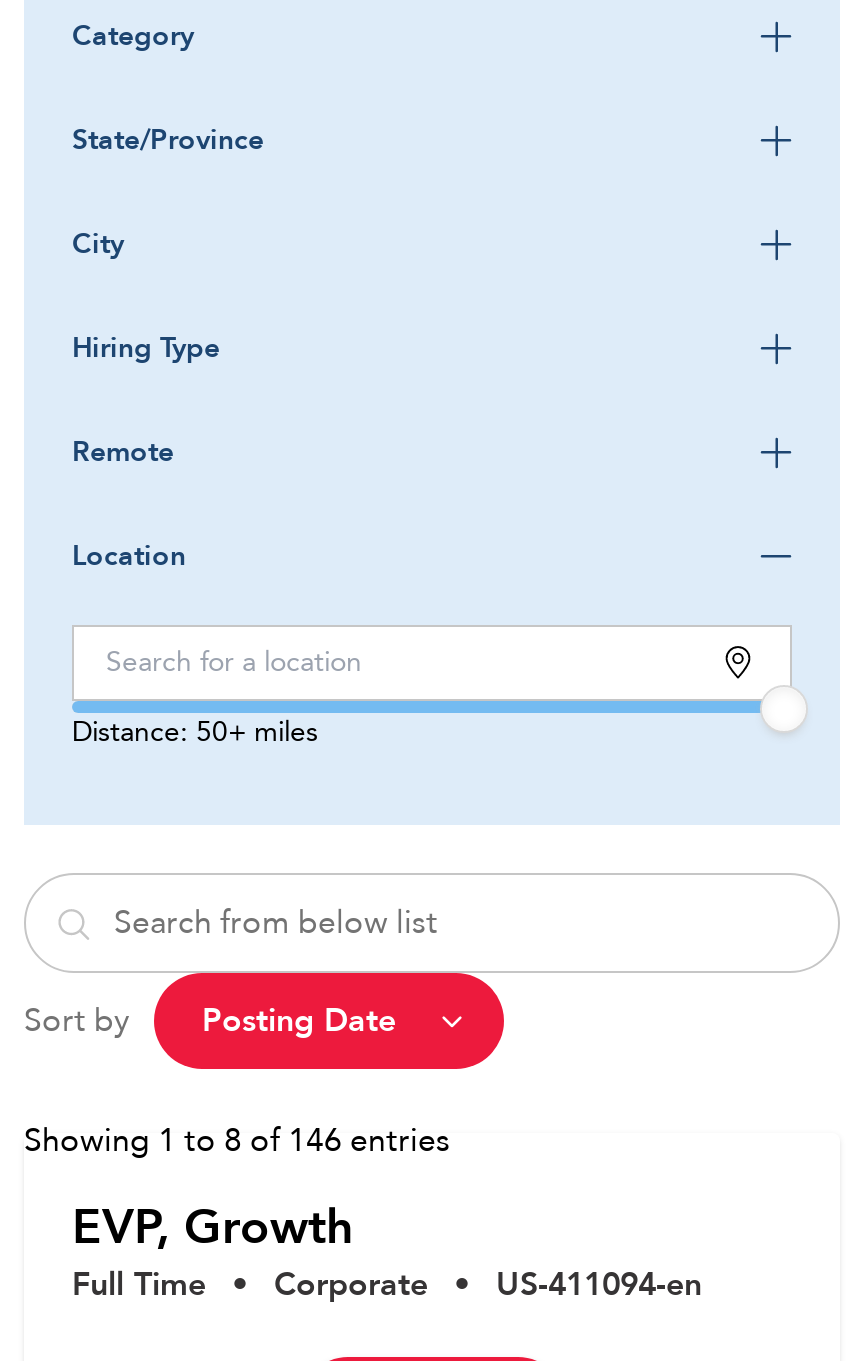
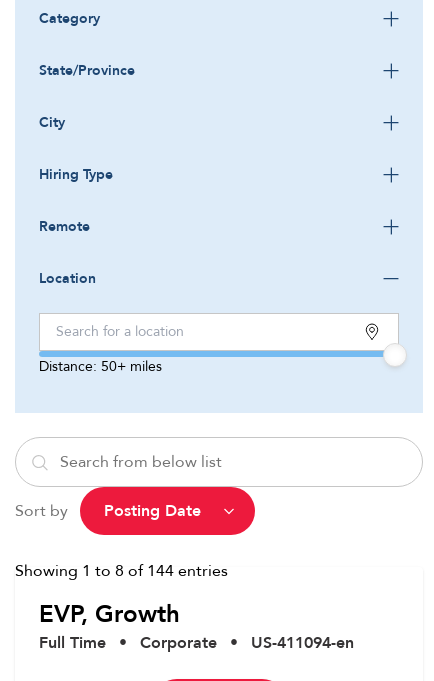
- Showing 1 to 8 of 146 entries
+ Showing 1 to 8 of 144 entries
